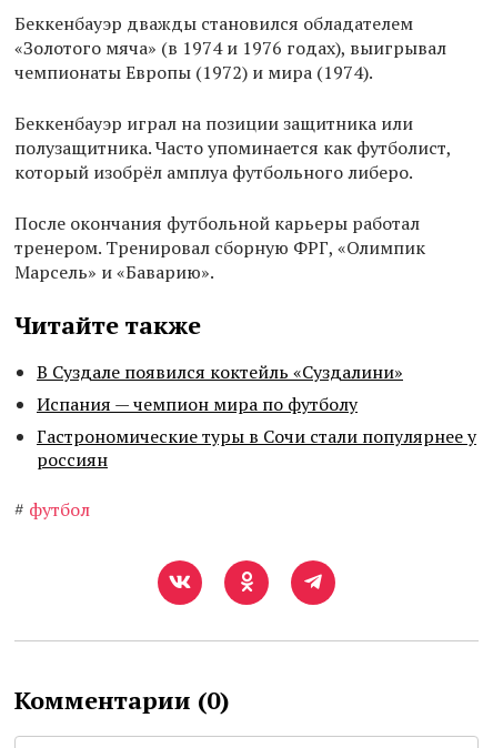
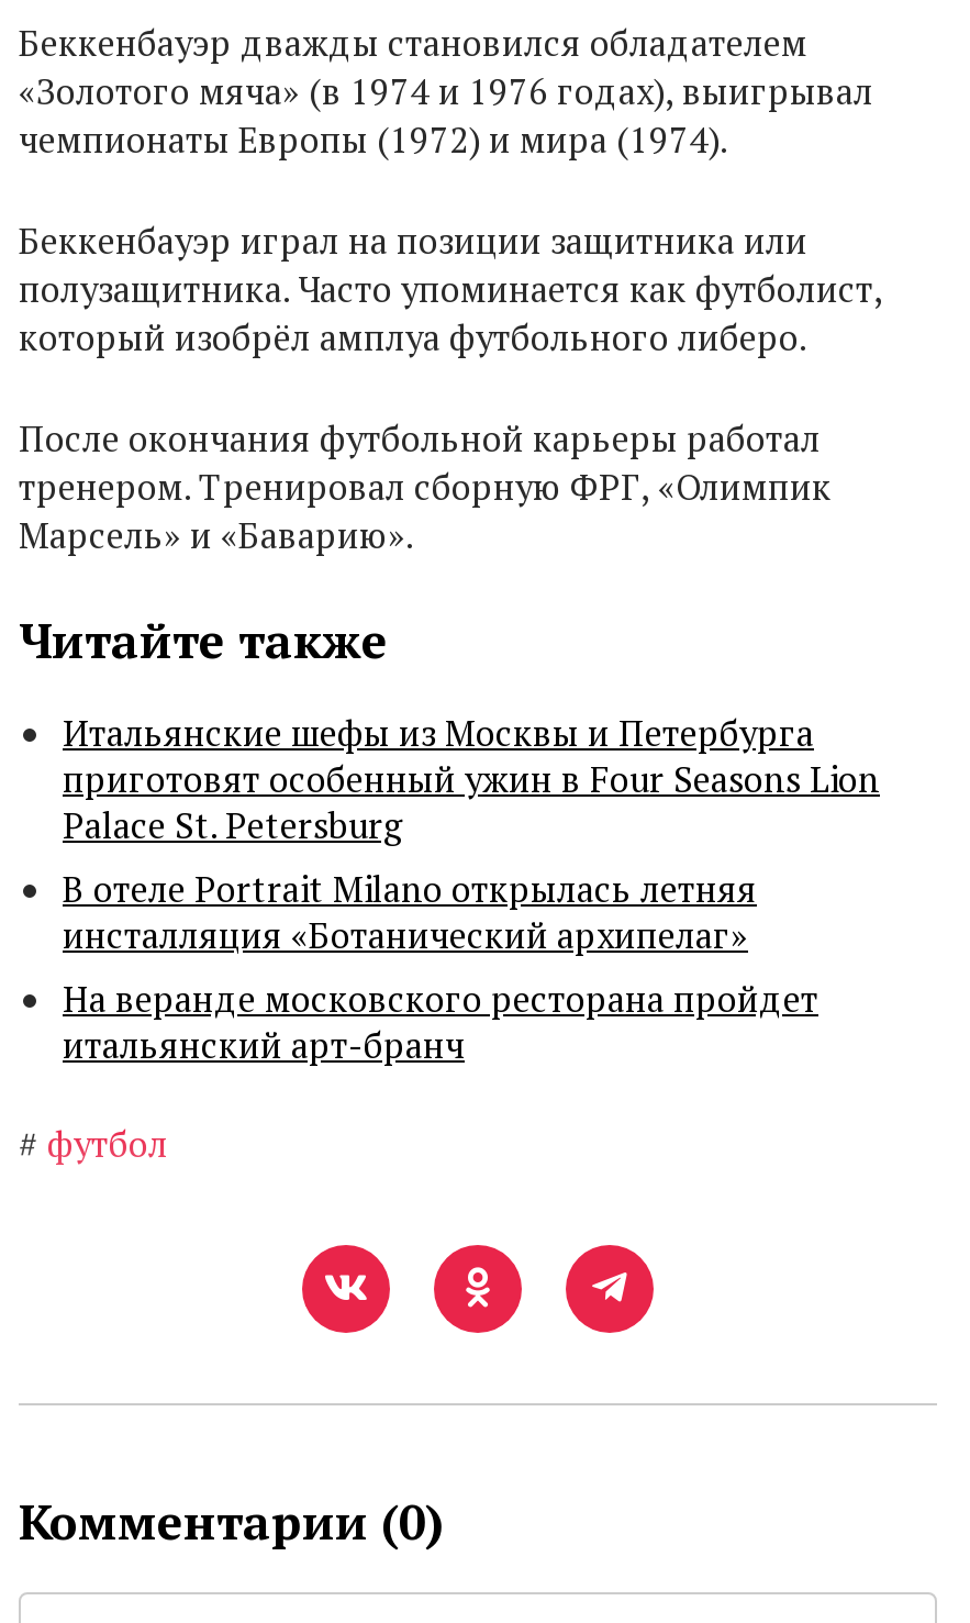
- В Суздале появился коктейль «Суздалини»
- Испания — чемпион мира по футболу
- Гастрономические туры в Сочи стали популярнее у
- россиян
+ Итальянские шефы из Москвы и Петербурга
+ приготовят особенный ужин в Four Seasons Lion
+ Palace St. Petersburg
+ В отеле Portrait Milano открылась летняя
+ инсталляция «Ботанический архипелаг»
+ На веранде московского ресторана пройдет
+ итальянский арт-бранч
